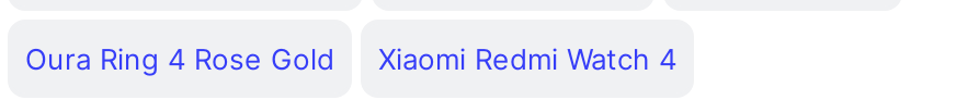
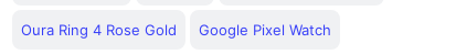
- Xiaomi Redmi Watch 4
+ Google Pixel Watch
